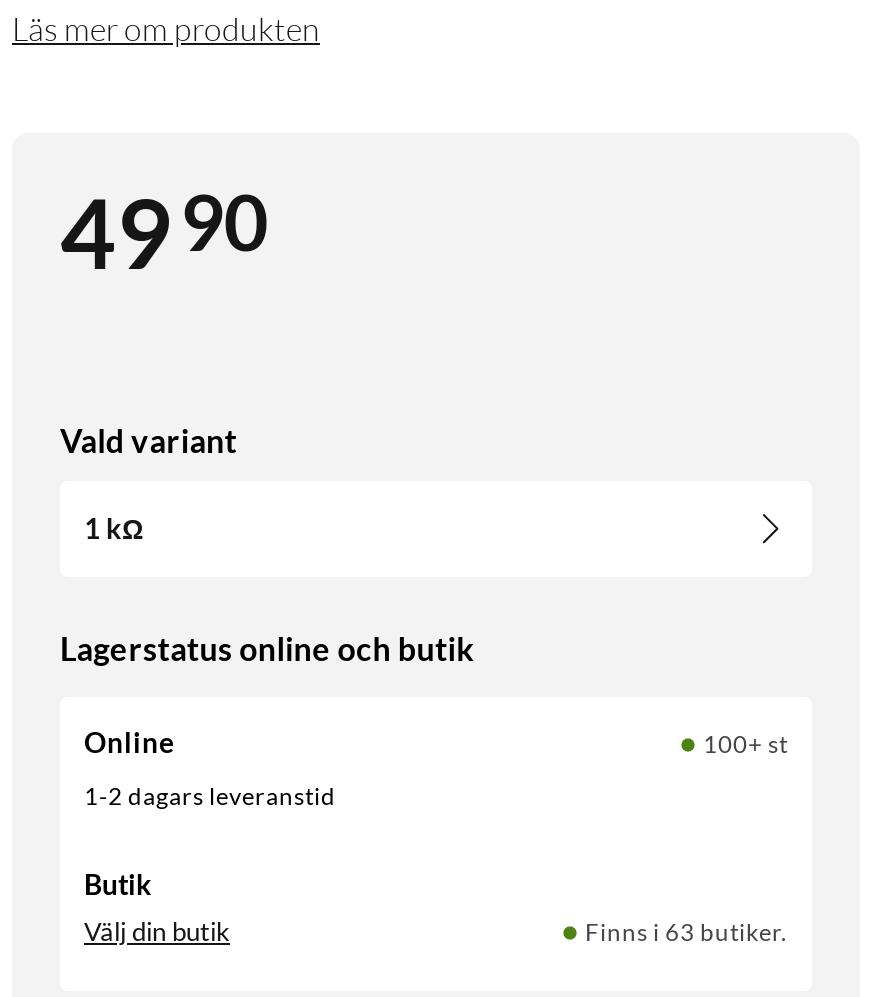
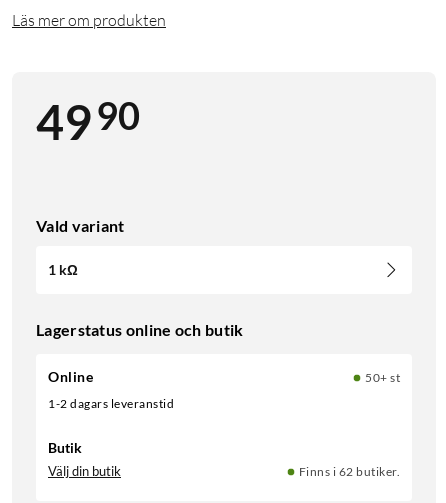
- 100+ st
+ 50+ st

- Finns i 63 butiker.
+ Finns i 62 butiker.
